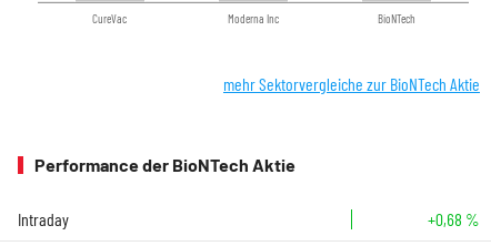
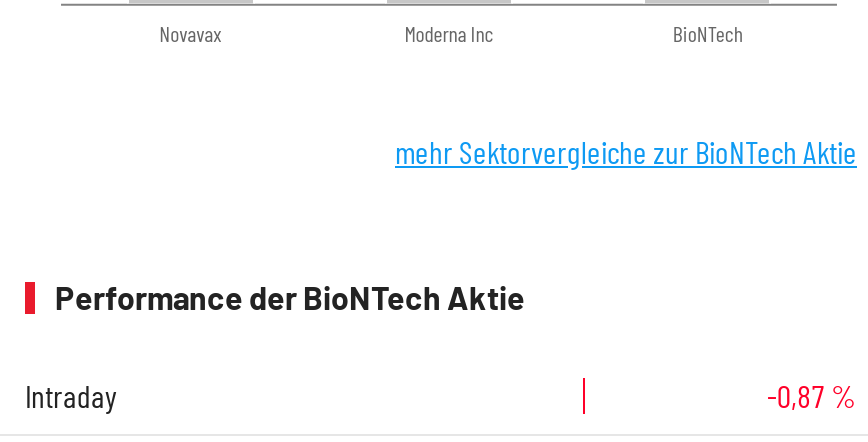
- CureVac
+ Novavax

- +0,68 %
+ -0,87 %
